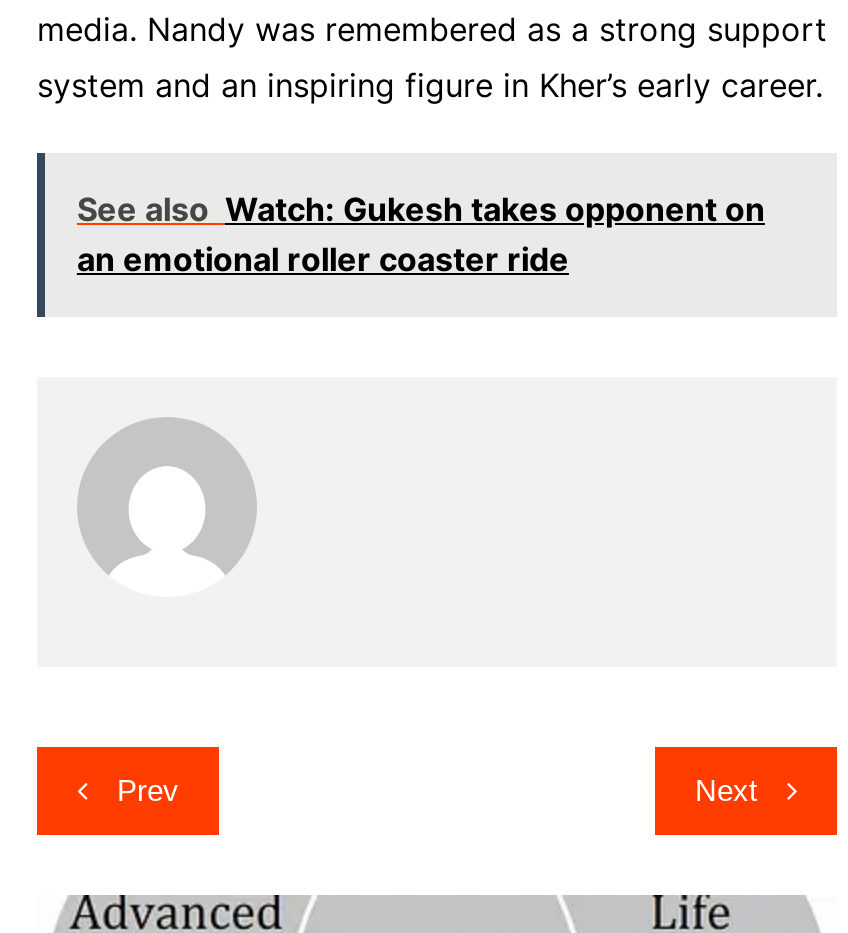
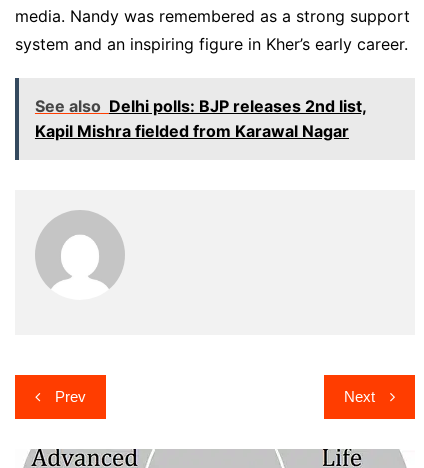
- See also Watch: Gukesh takes opponent on
- an emotional roller coaster ride
+ See also Delhi polls: BJP releases 2nd list,
+ Kapil Mishra fielded from Karawal Nagar
